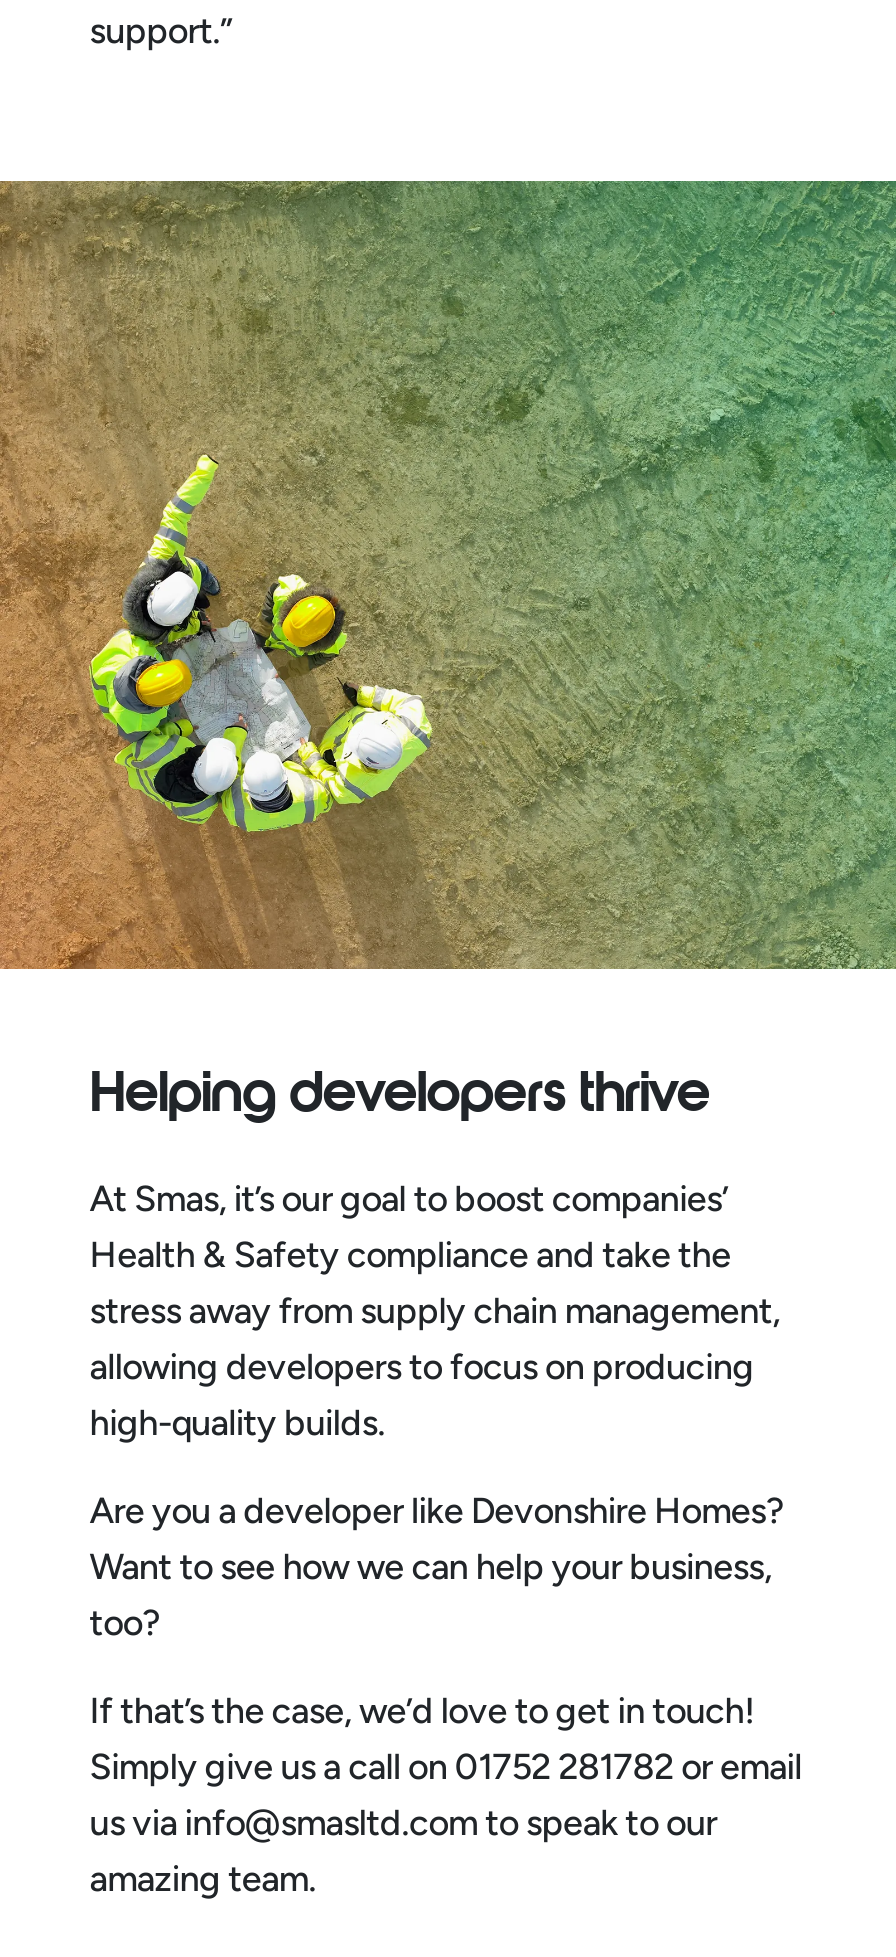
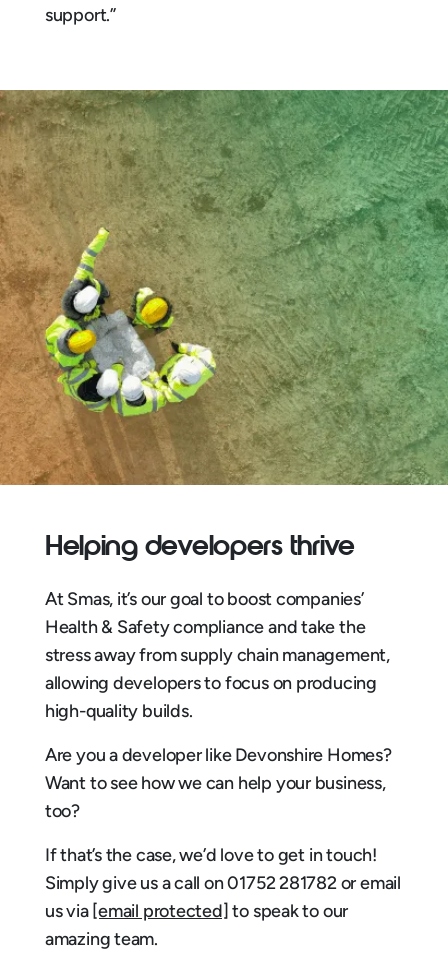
- us via info@smasltd.com to speak to our
+ us via [email protected] to speak to our
